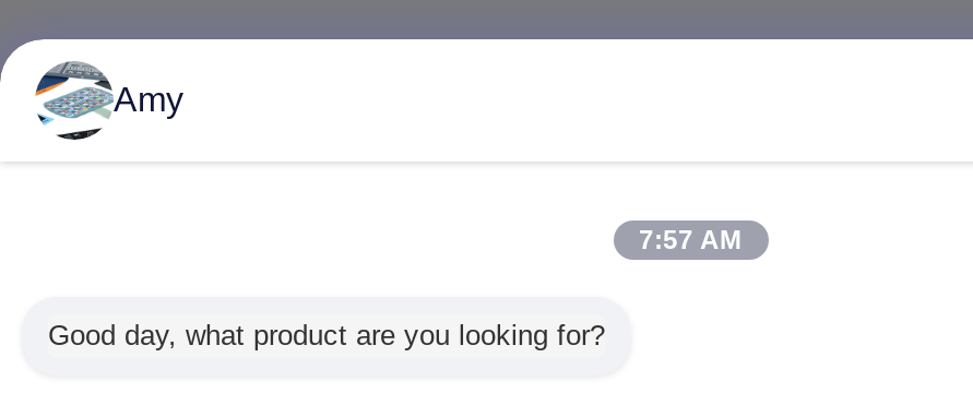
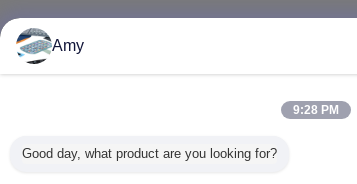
- 7:57 AM
+ 9:28 PM
